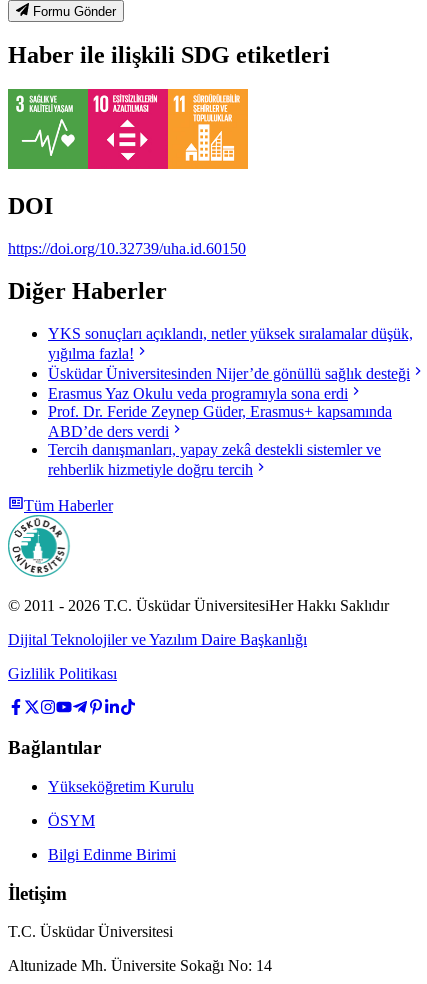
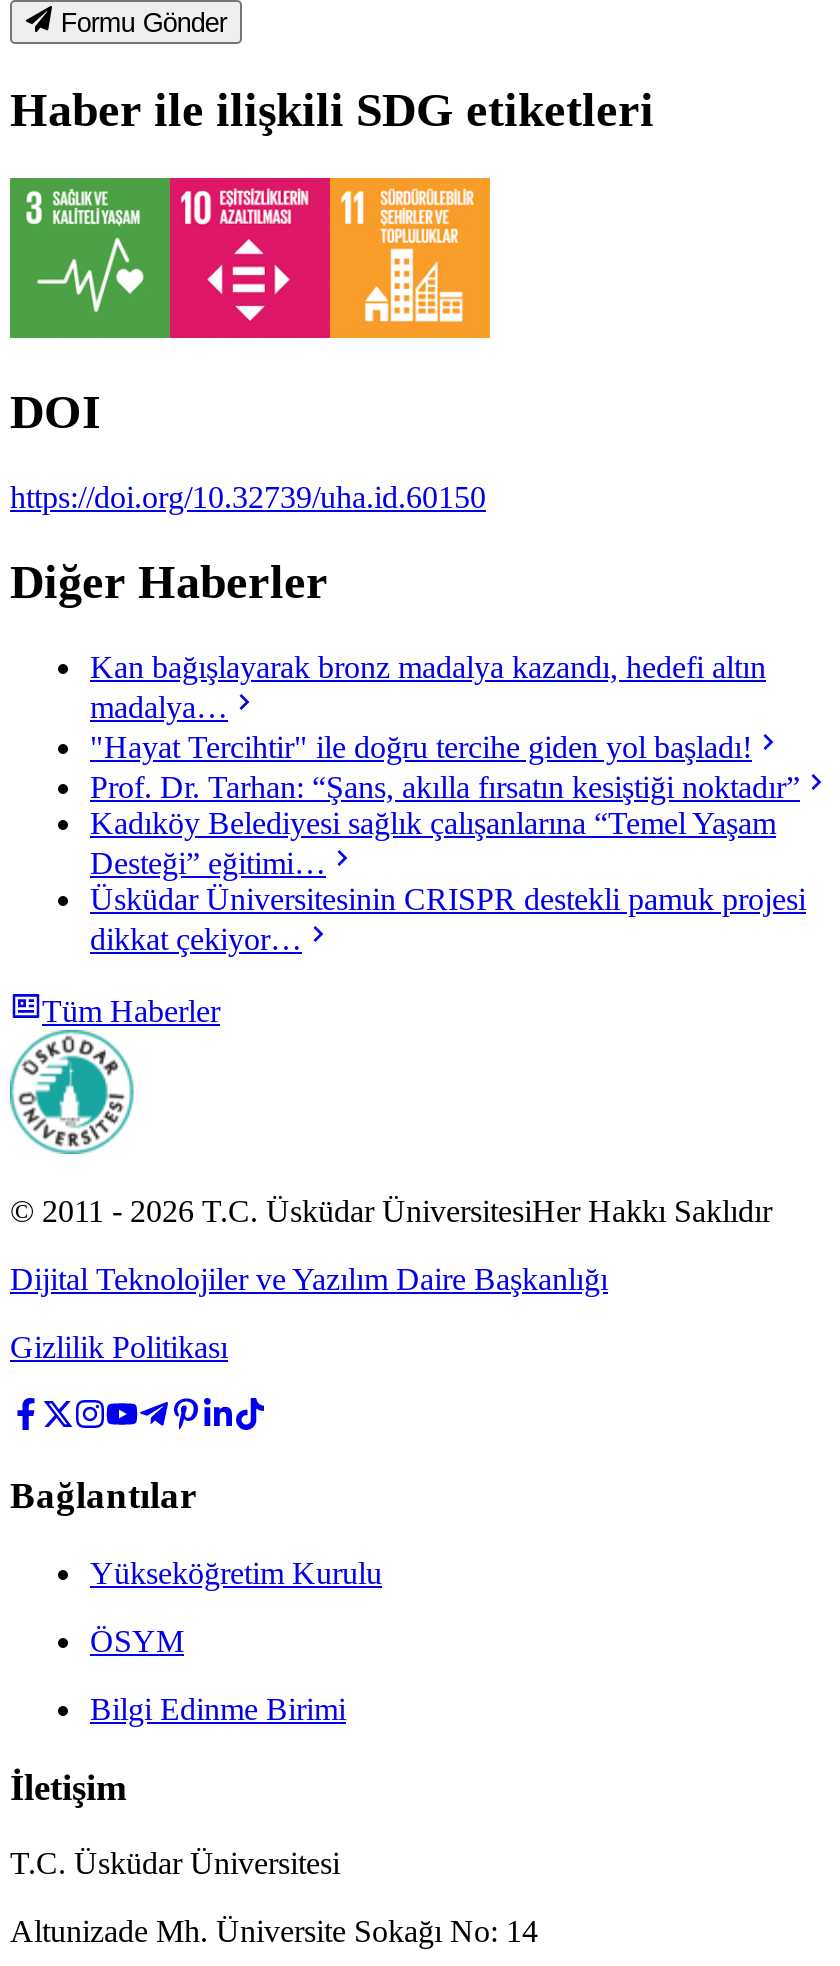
- YKS sonuçları açıklandı, netler yüksek sıralamalar düşük,
- yığılma fazla!
- Üsküdar Üniversitesinden Nijer’de gönüllü sağlık desteği
- Erasmus Yaz Okulu veda programıyla sona erdi
- Prof. Dr. Feride Zeynep Güder, Erasmus+ kapsamında
- ABD’de ders verdi
- Tercih danışmanları, yapay zekâ destekli sistemler ve
- rehberlik hizmetiyle doğru tercih
+ Kan bağışlayarak bronz madalya kazandı, hedefi altın
+ madalya…
+ "Hayat Tercihtir" ile doğru tercihe giden yol başladı!
+ Prof. Dr. Tarhan: “Şans, akılla fırsatın kesiştiği noktadır”
+ Kadıköy Belediyesi sağlık çalışanlarına “Temel Yaşam
+ Desteği” eğitimi…
+ Üsküdar Üniversitesinin CRISPR destekli pamuk projesi
+ dikkat çekiyor…
